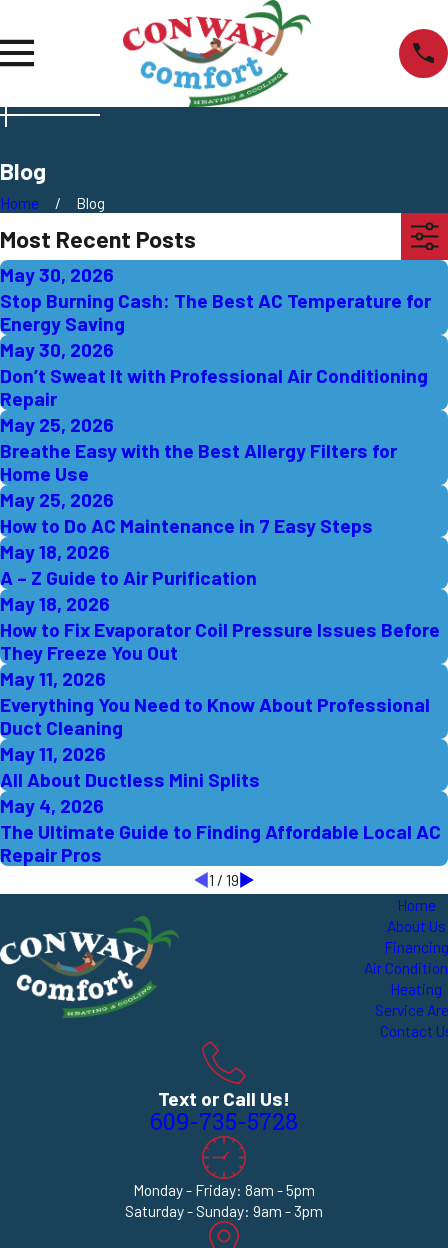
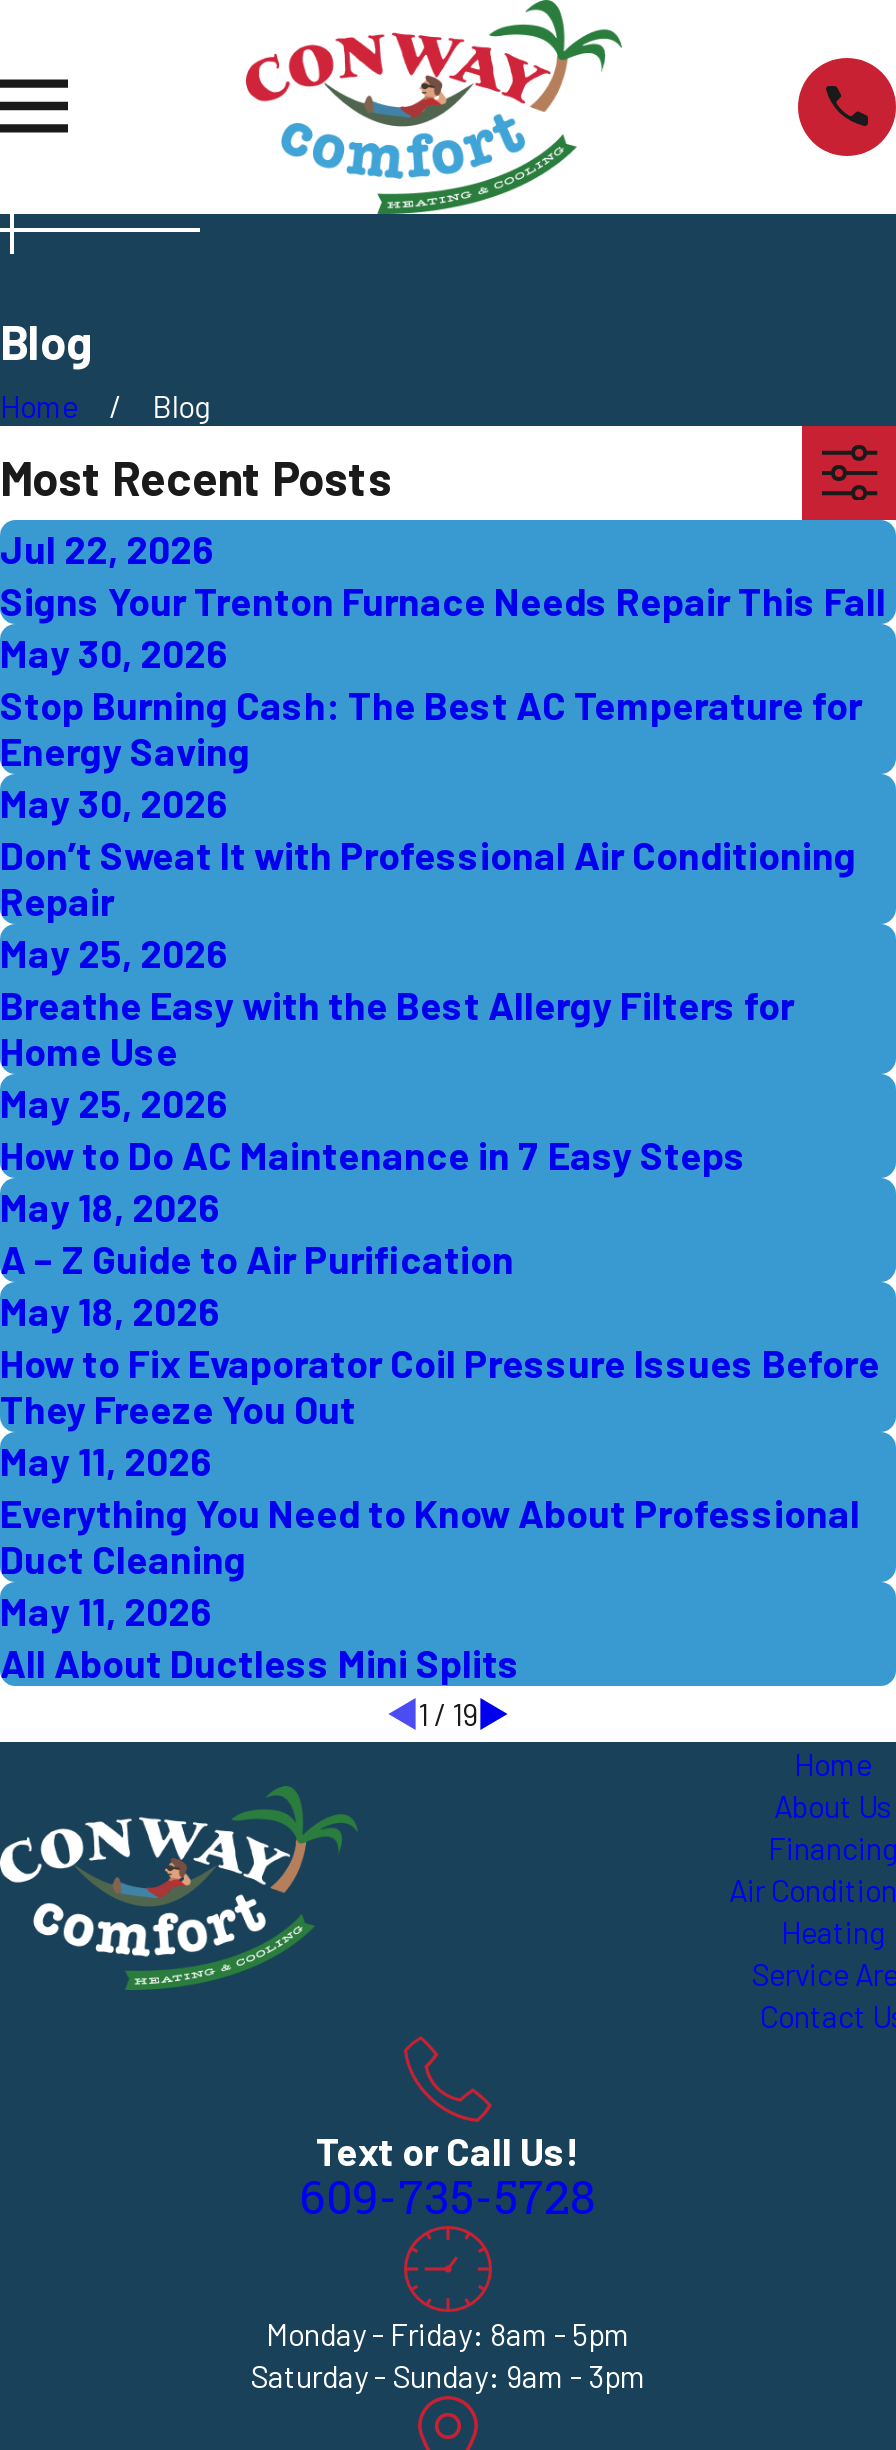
+ Jul 22, 2026
+ Signs Your Trenton Furnace Needs Repair This Fall

moved down: May 30, 2026 | Stop Burning Cash: The Best AC Temperature for | Energy Saving | ... | May 11, 2026 | All About Ductless Mini Splits

- May 4, 2026
- The Ultimate Guide to Finding Affordable Local AC
- Repair Pros
